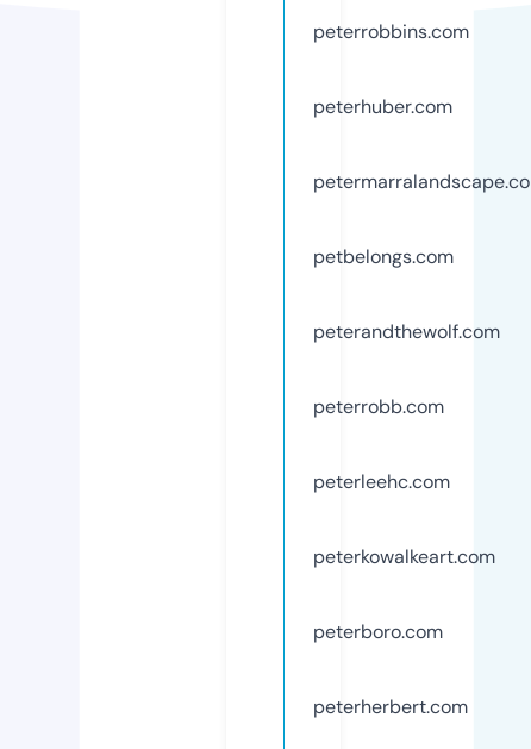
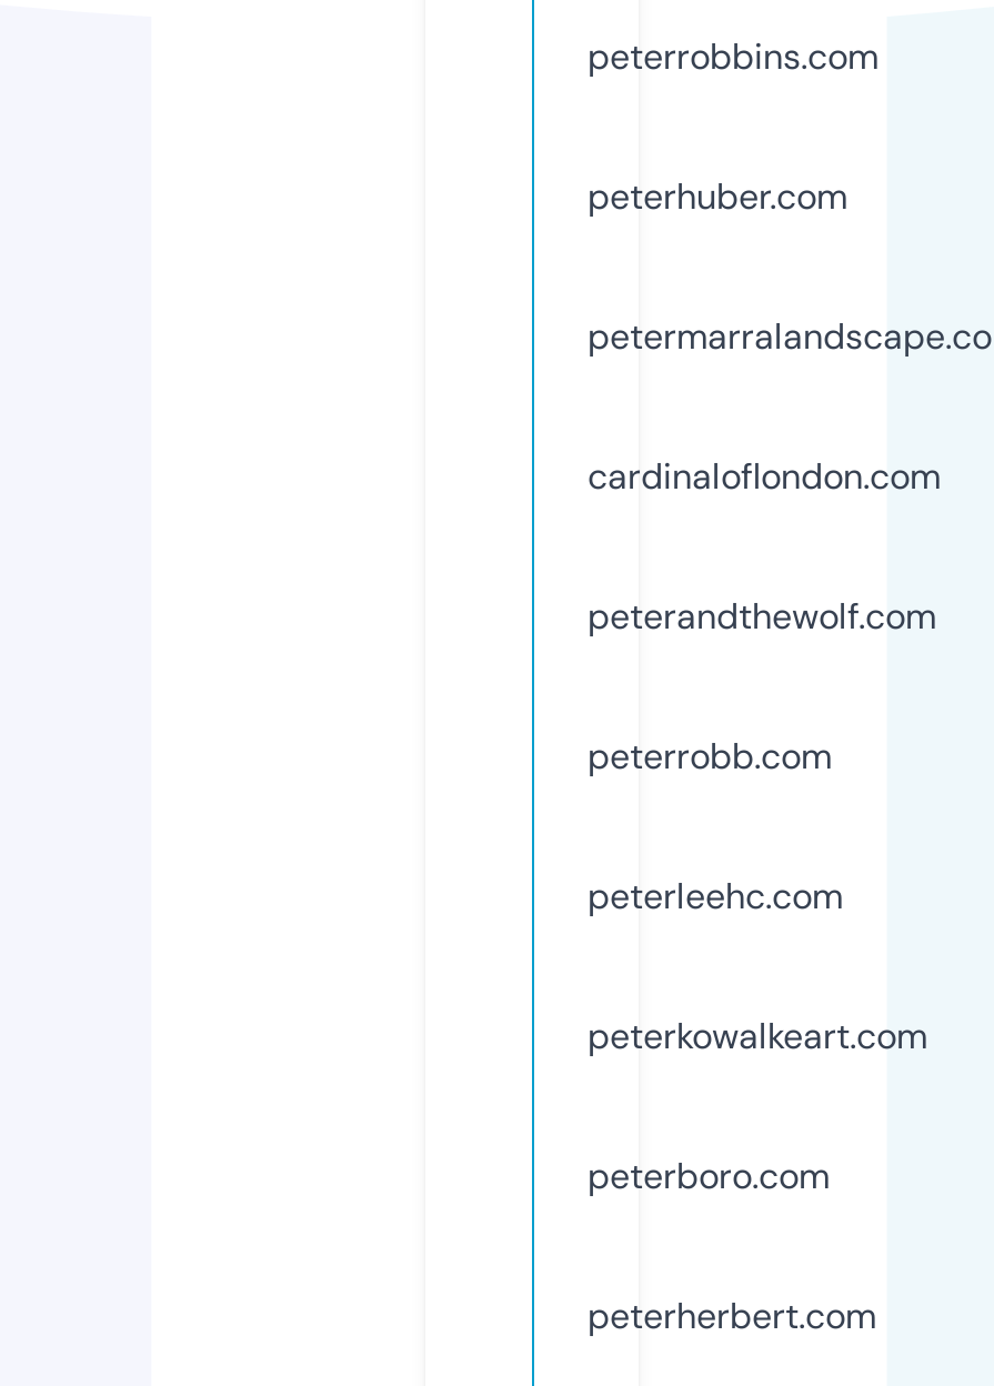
- petbelongs.com
+ cardinaloflondon.com
